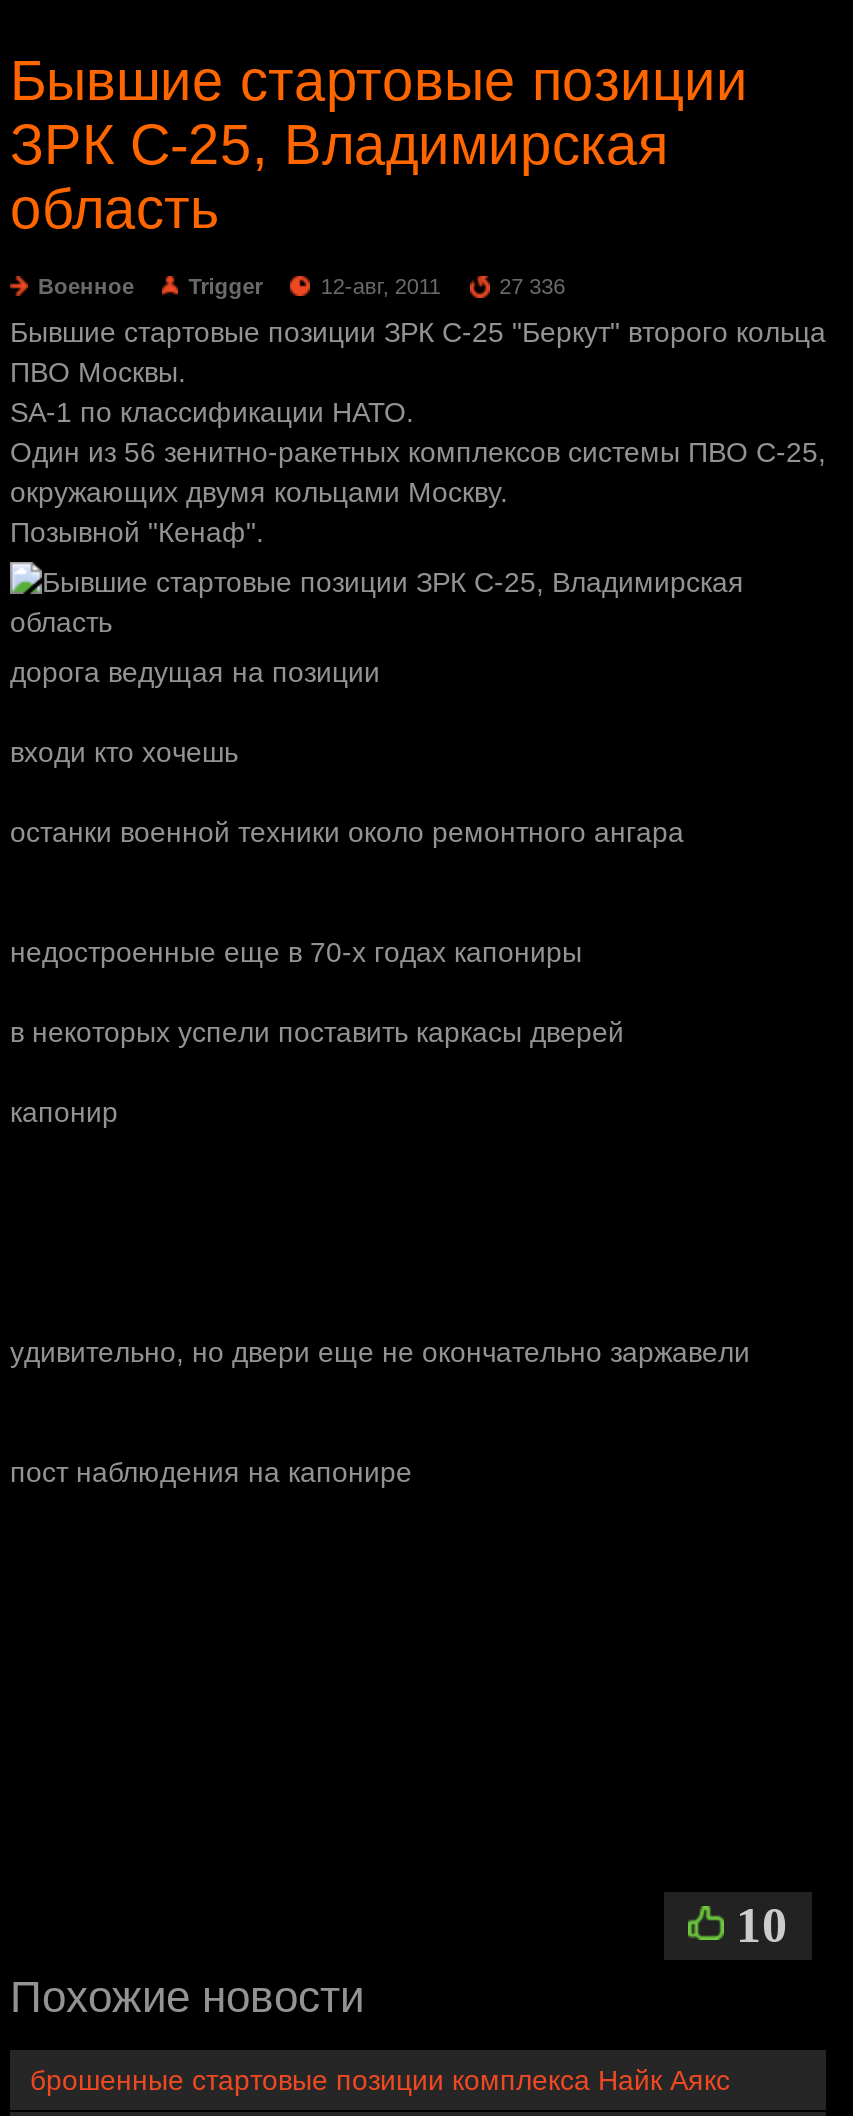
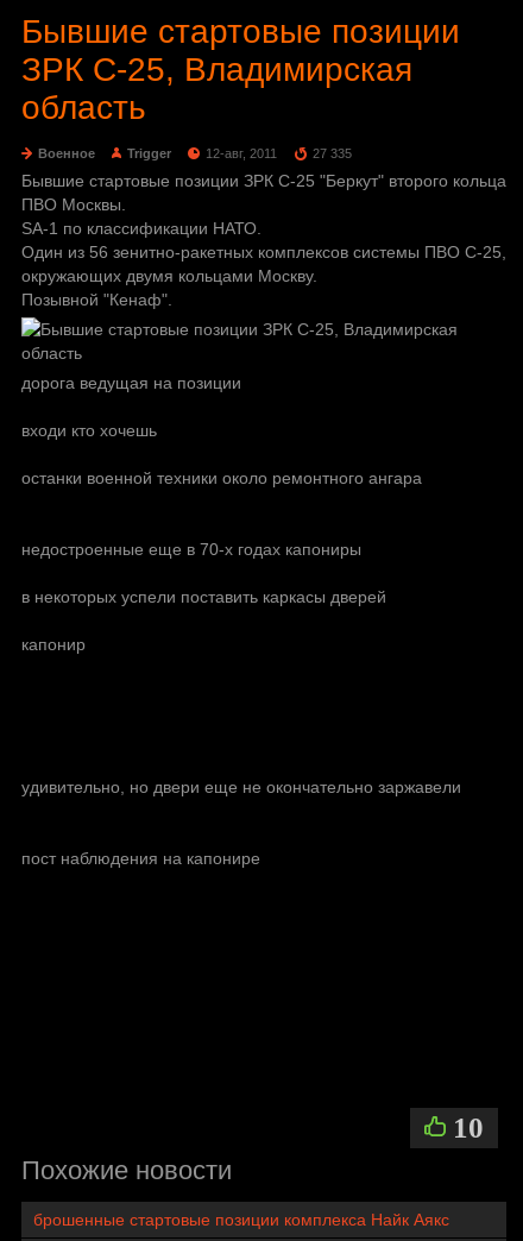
- 27 336
+ 27 335
